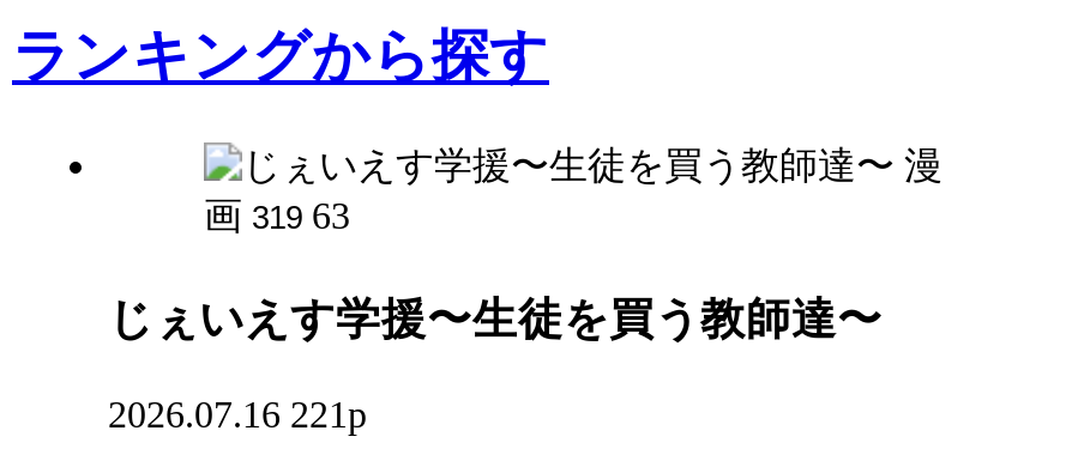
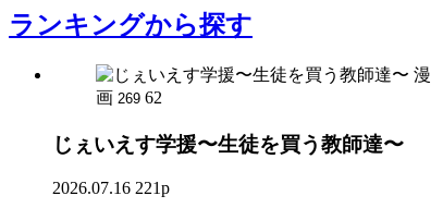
- 画 319 63
+ 画 269 62
